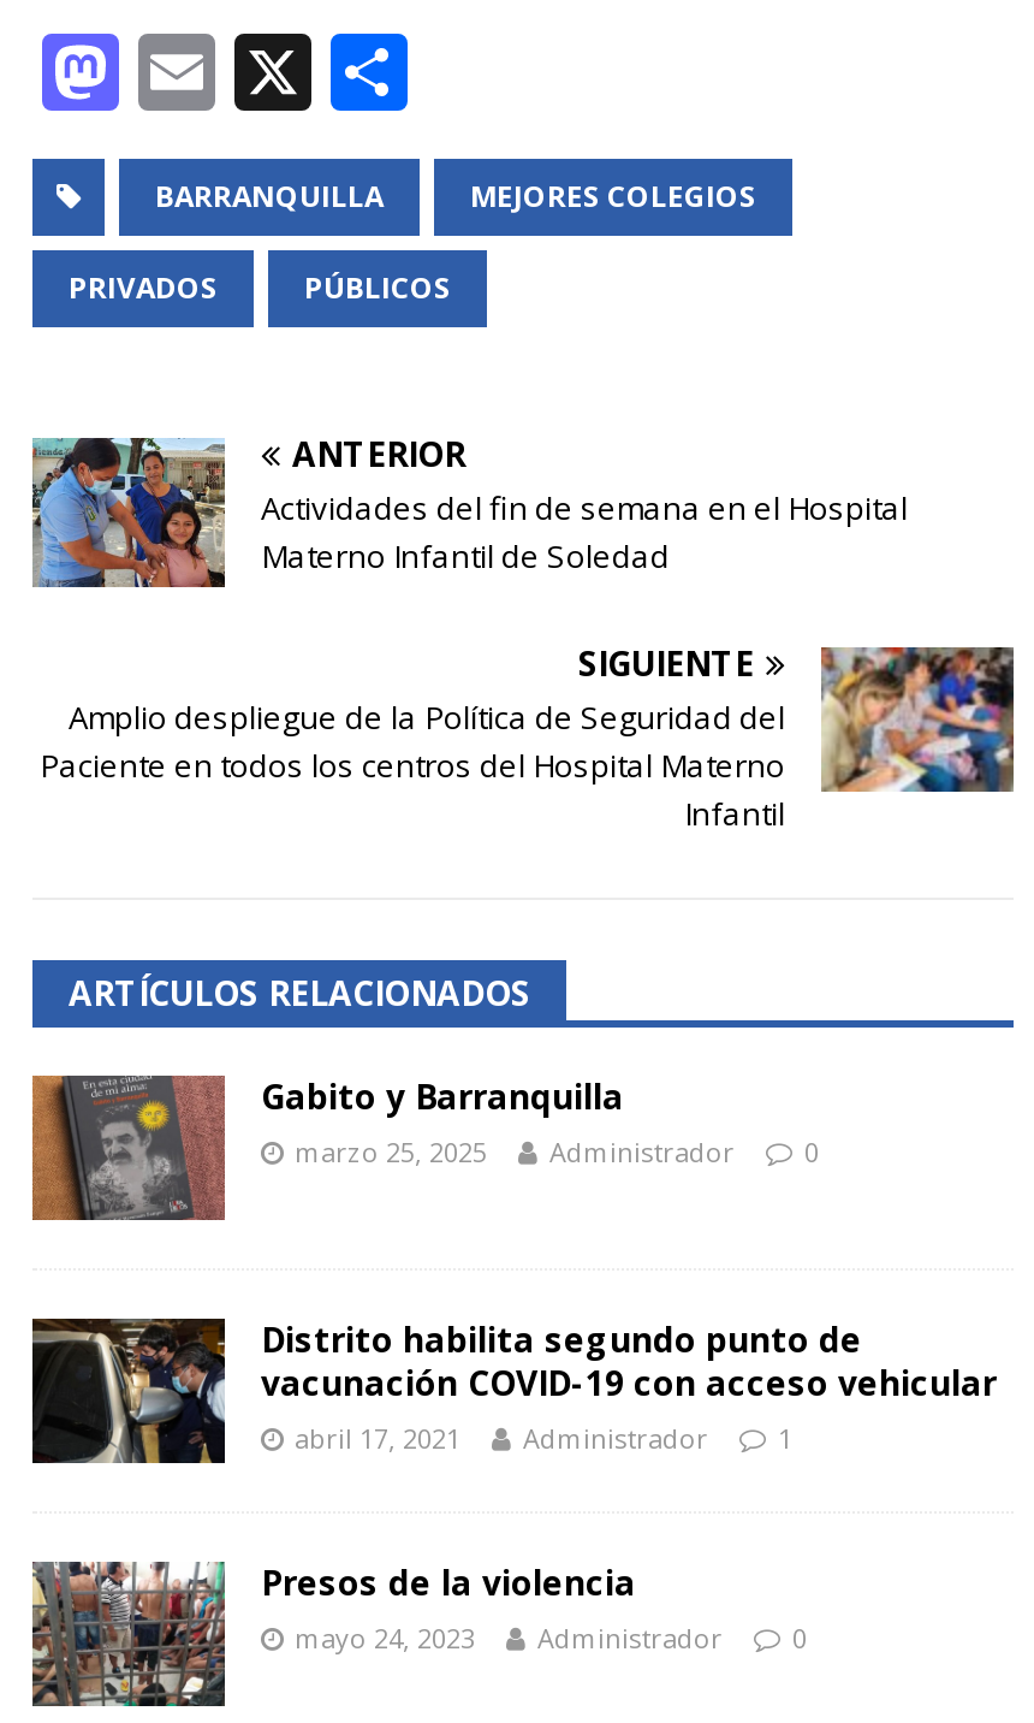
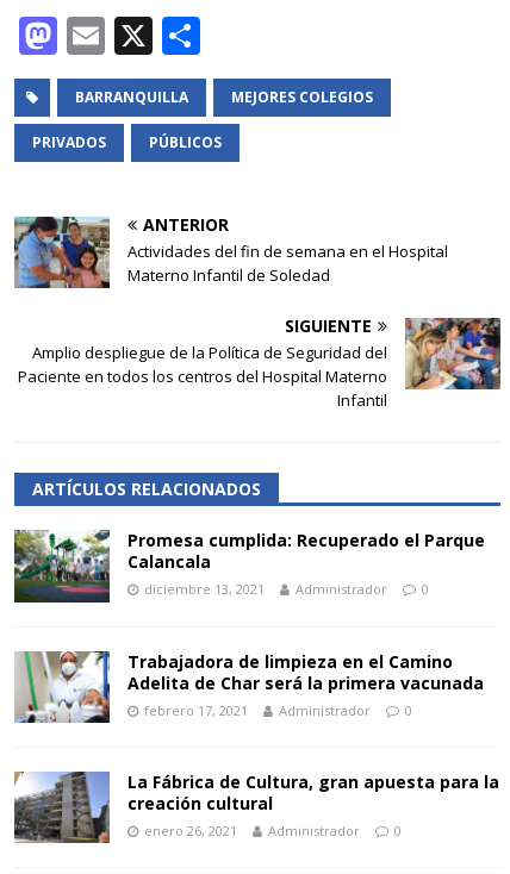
- [image]
- Gabito y Barranquilla
- marzo 25, 2025
+ [image]
+ Promesa cumplida: Recuperado el Parque
+ Calancala
+ diciembre 13, 2021

- [image]
- Distrito habilita segundo punto de
- vacunación COVID-19 con acceso vehicular
- abril 17, 2021
+ [image]
+ Trabajadora de limpieza en el Camino
+ Adelita de Char será la primera vacunada
+ febrero 17, 2021

- 1
+ 0

- [image]
- Presos de la violencia
- mayo 24, 2023
+ [image]
+ La Fábrica de Cultura, gran apuesta para la
+ creación cultural
+ enero 26, 2021
